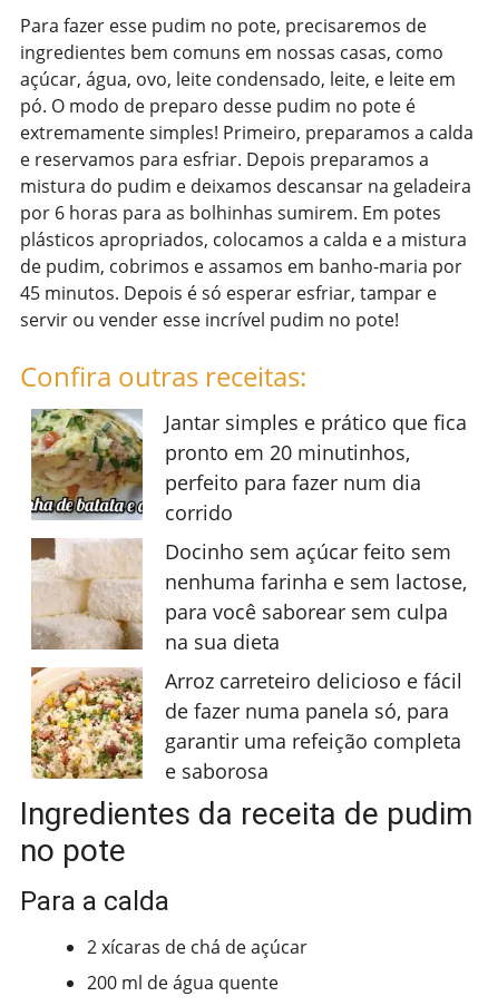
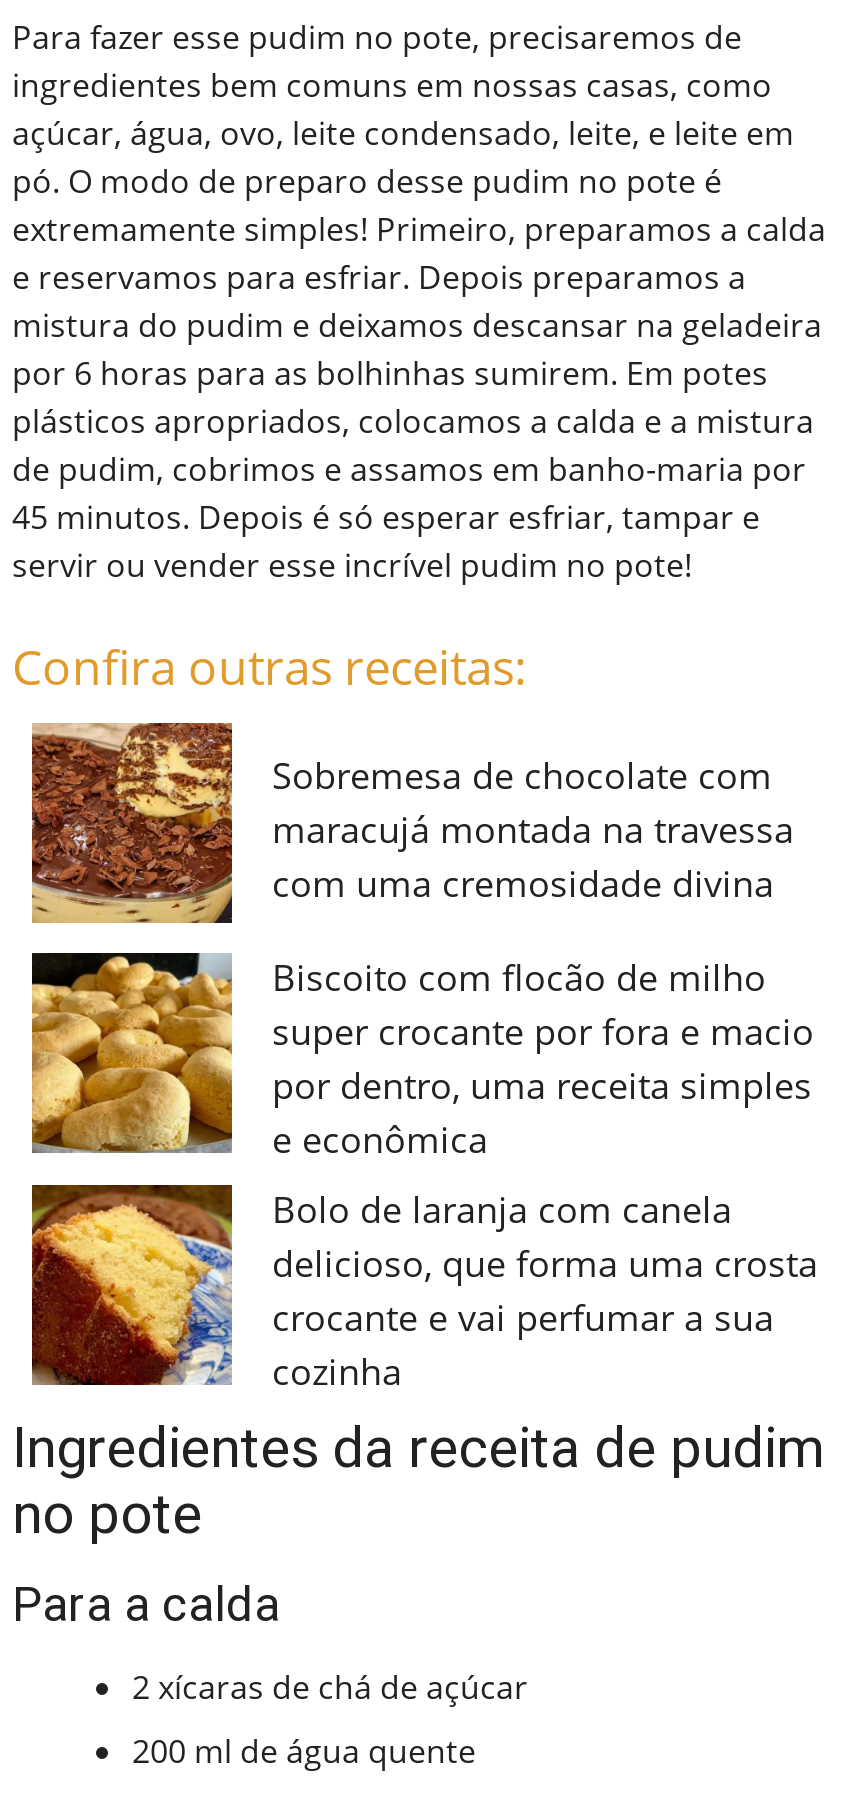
- [image]
- Jantar simples e prático que fica
- pronto em 20 minutinhos,
- perfeito para fazer num dia
- corrido
+ [image]
+ Sobremesa de chocolate com
+ maracujá montada na travessa
+ com uma cremosidade divina

- [image]
- Docinho sem açúcar feito sem
- nenhuma farinha e sem lactose,
- para você saborear sem culpa
- na sua dieta
+ [image]
+ Biscoito com flocão de milho
+ super crocante por fora e macio
+ por dentro, uma receita simples
+ e econômica

- [image]
- Arroz carreteiro delicioso e fácil
- de fazer numa panela só, para
- garantir uma refeição completa
- e saborosa
+ [image]
+ Bolo de laranja com canela
+ delicioso, que forma uma crosta
+ crocante e vai perfumar a sua
+ cozinha
